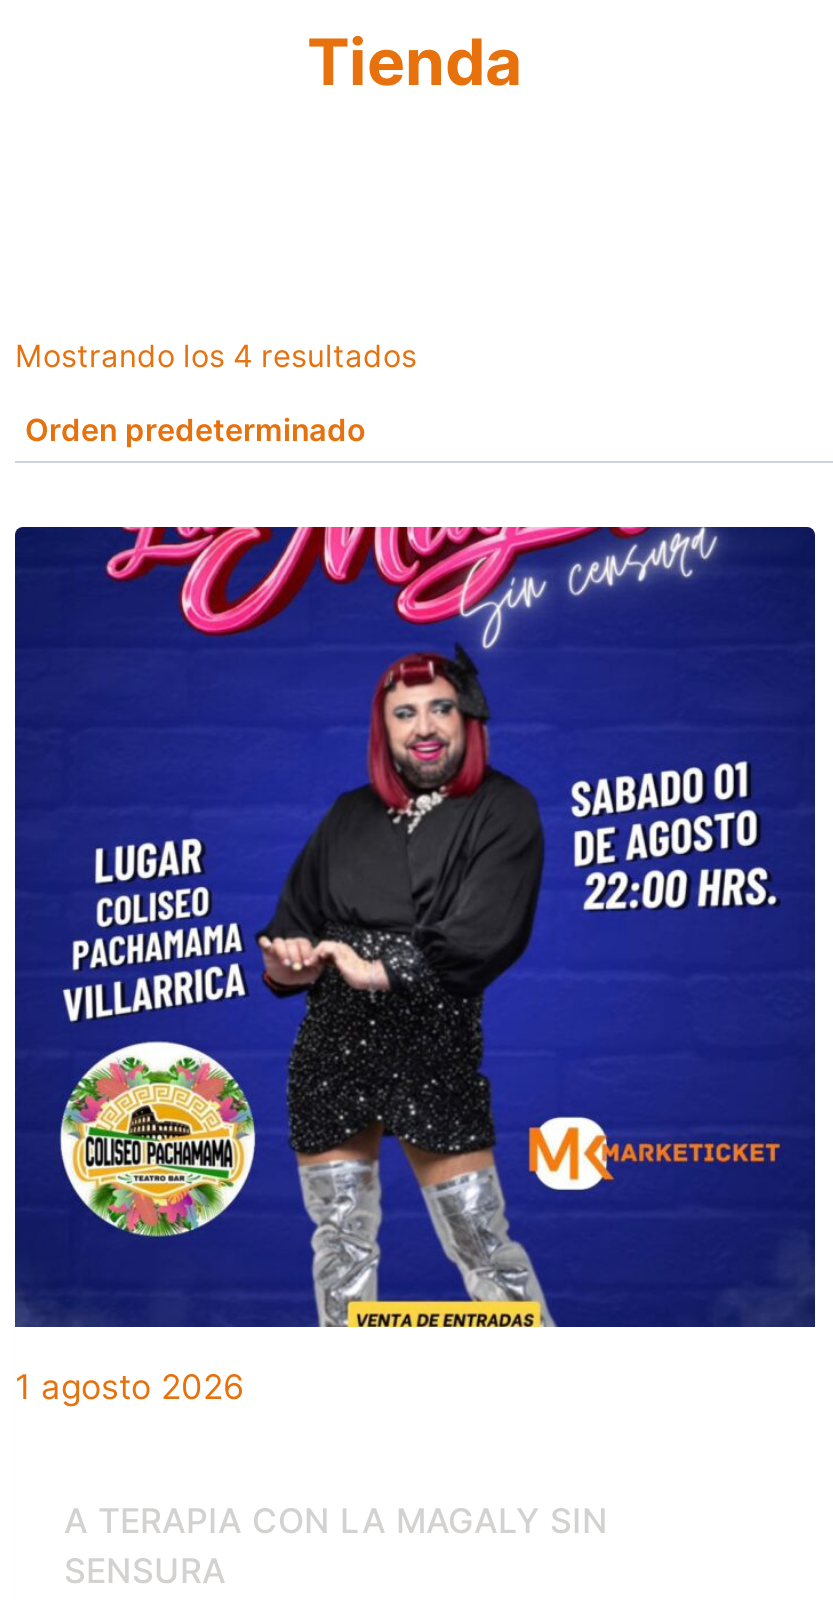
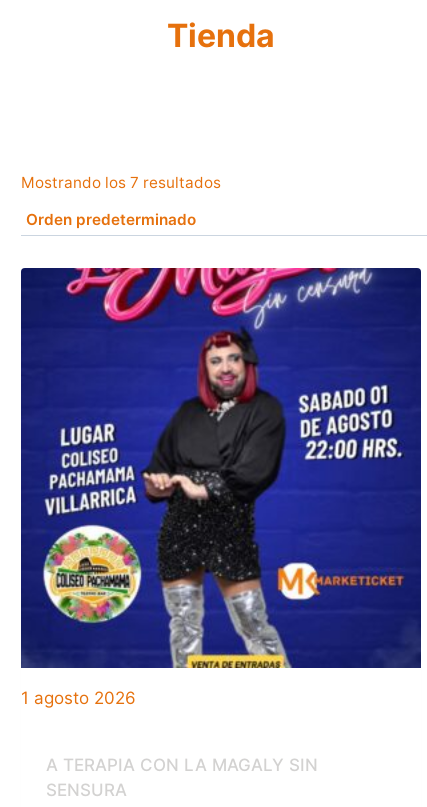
- Mostrando los 4 resultados
+ Mostrando los 7 resultados
